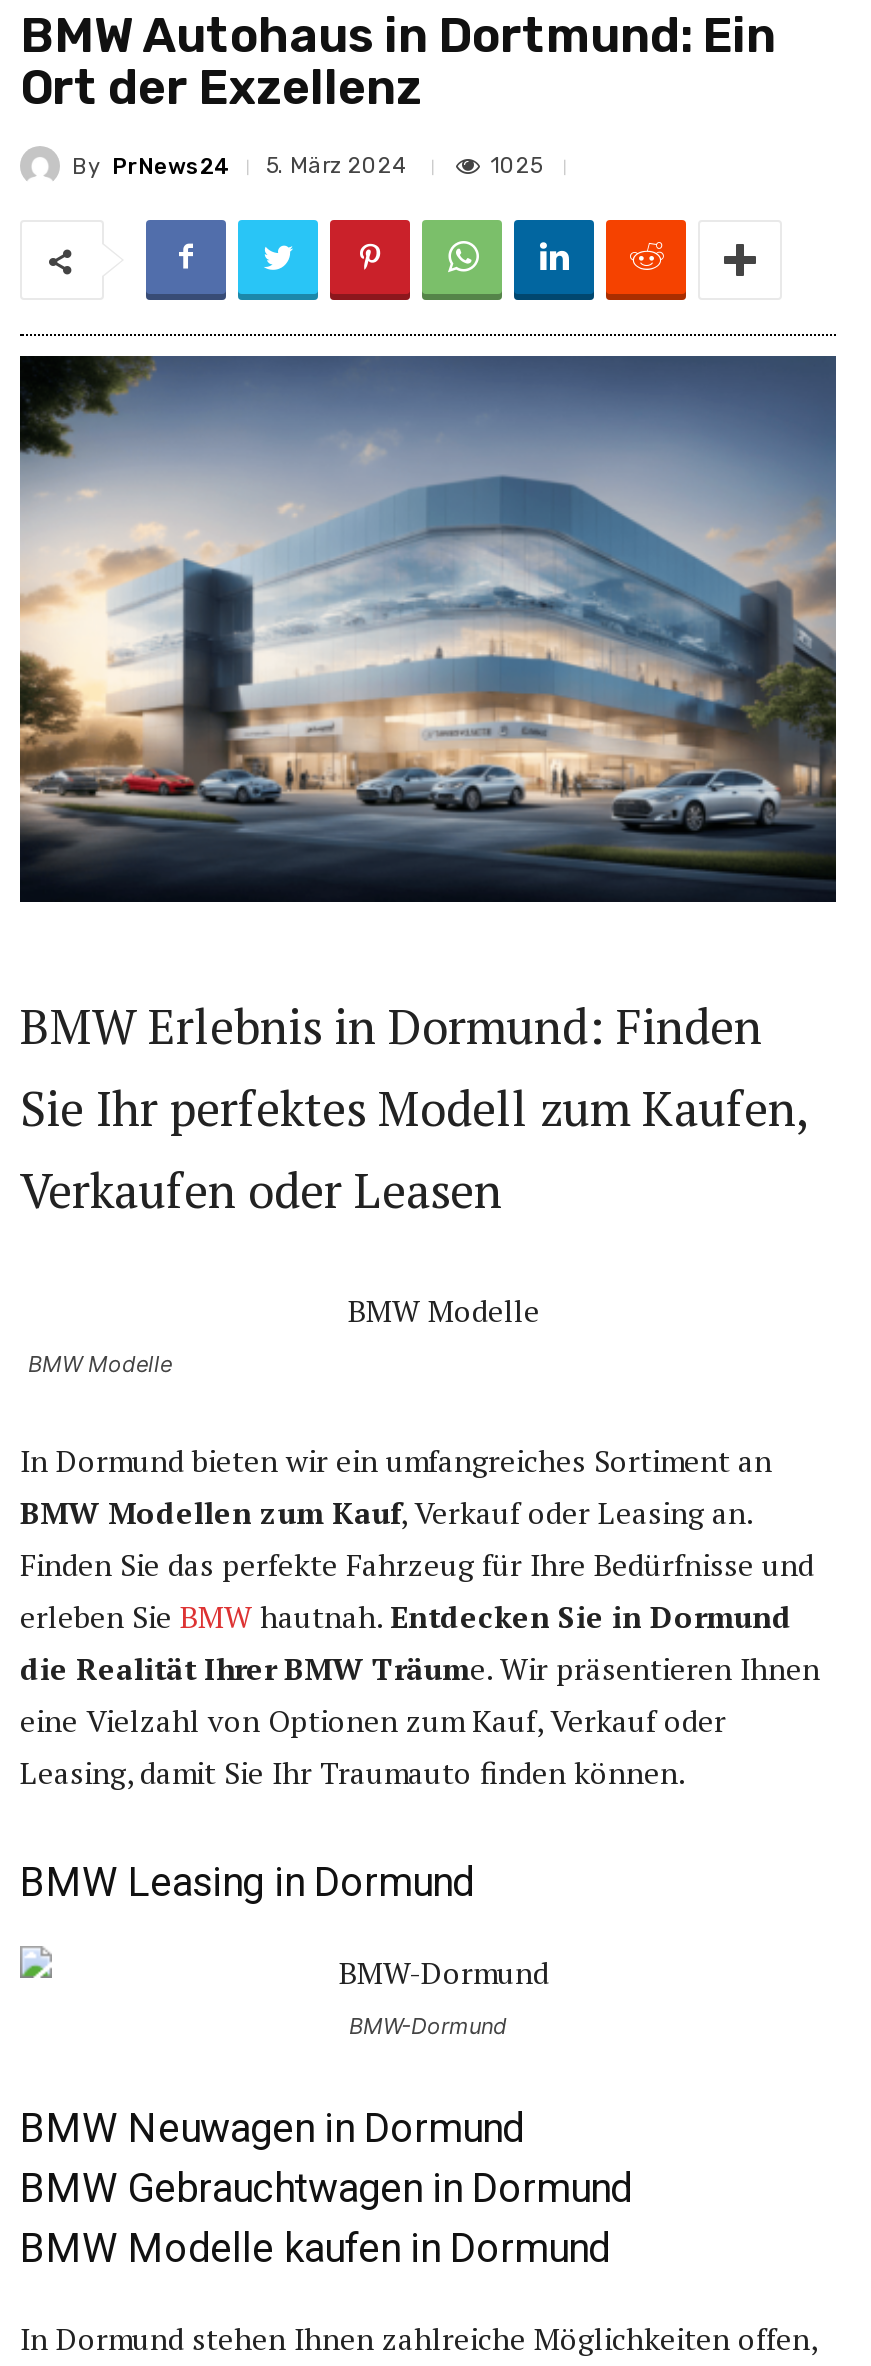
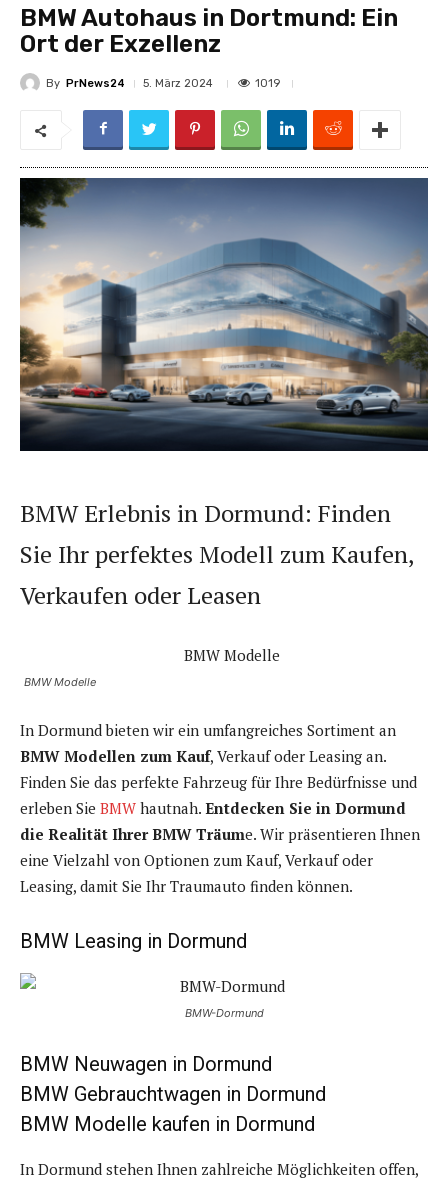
- 1025
+ 1019
